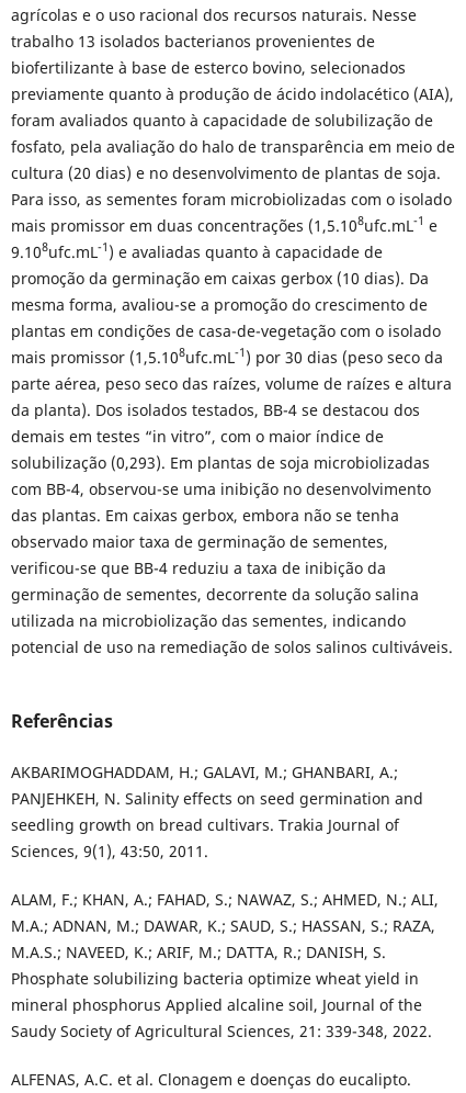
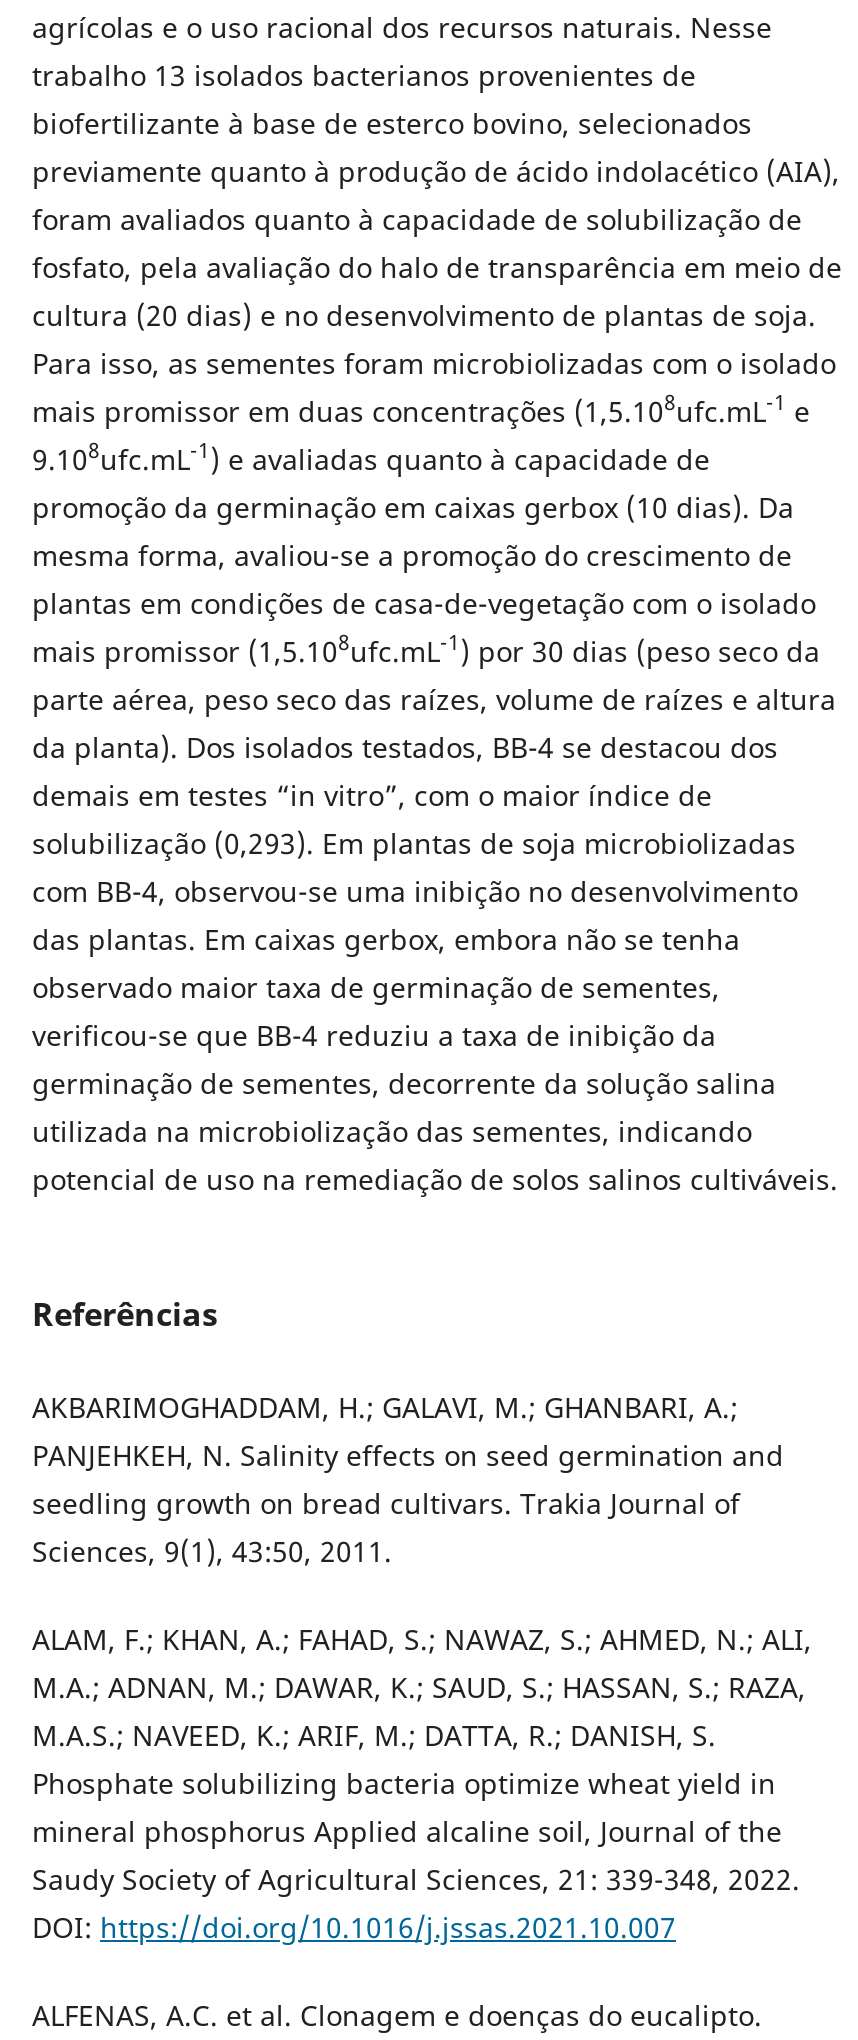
+ DOI: https://doi.org/10.1016/j.jssas.2021.10.007
